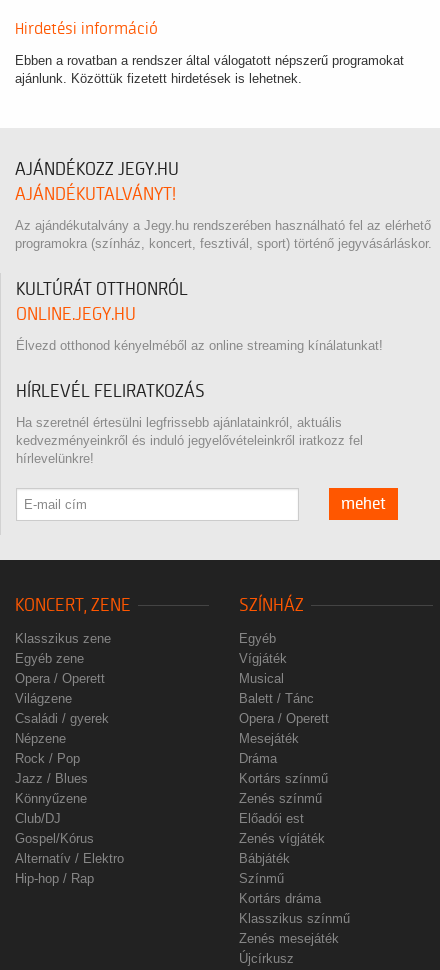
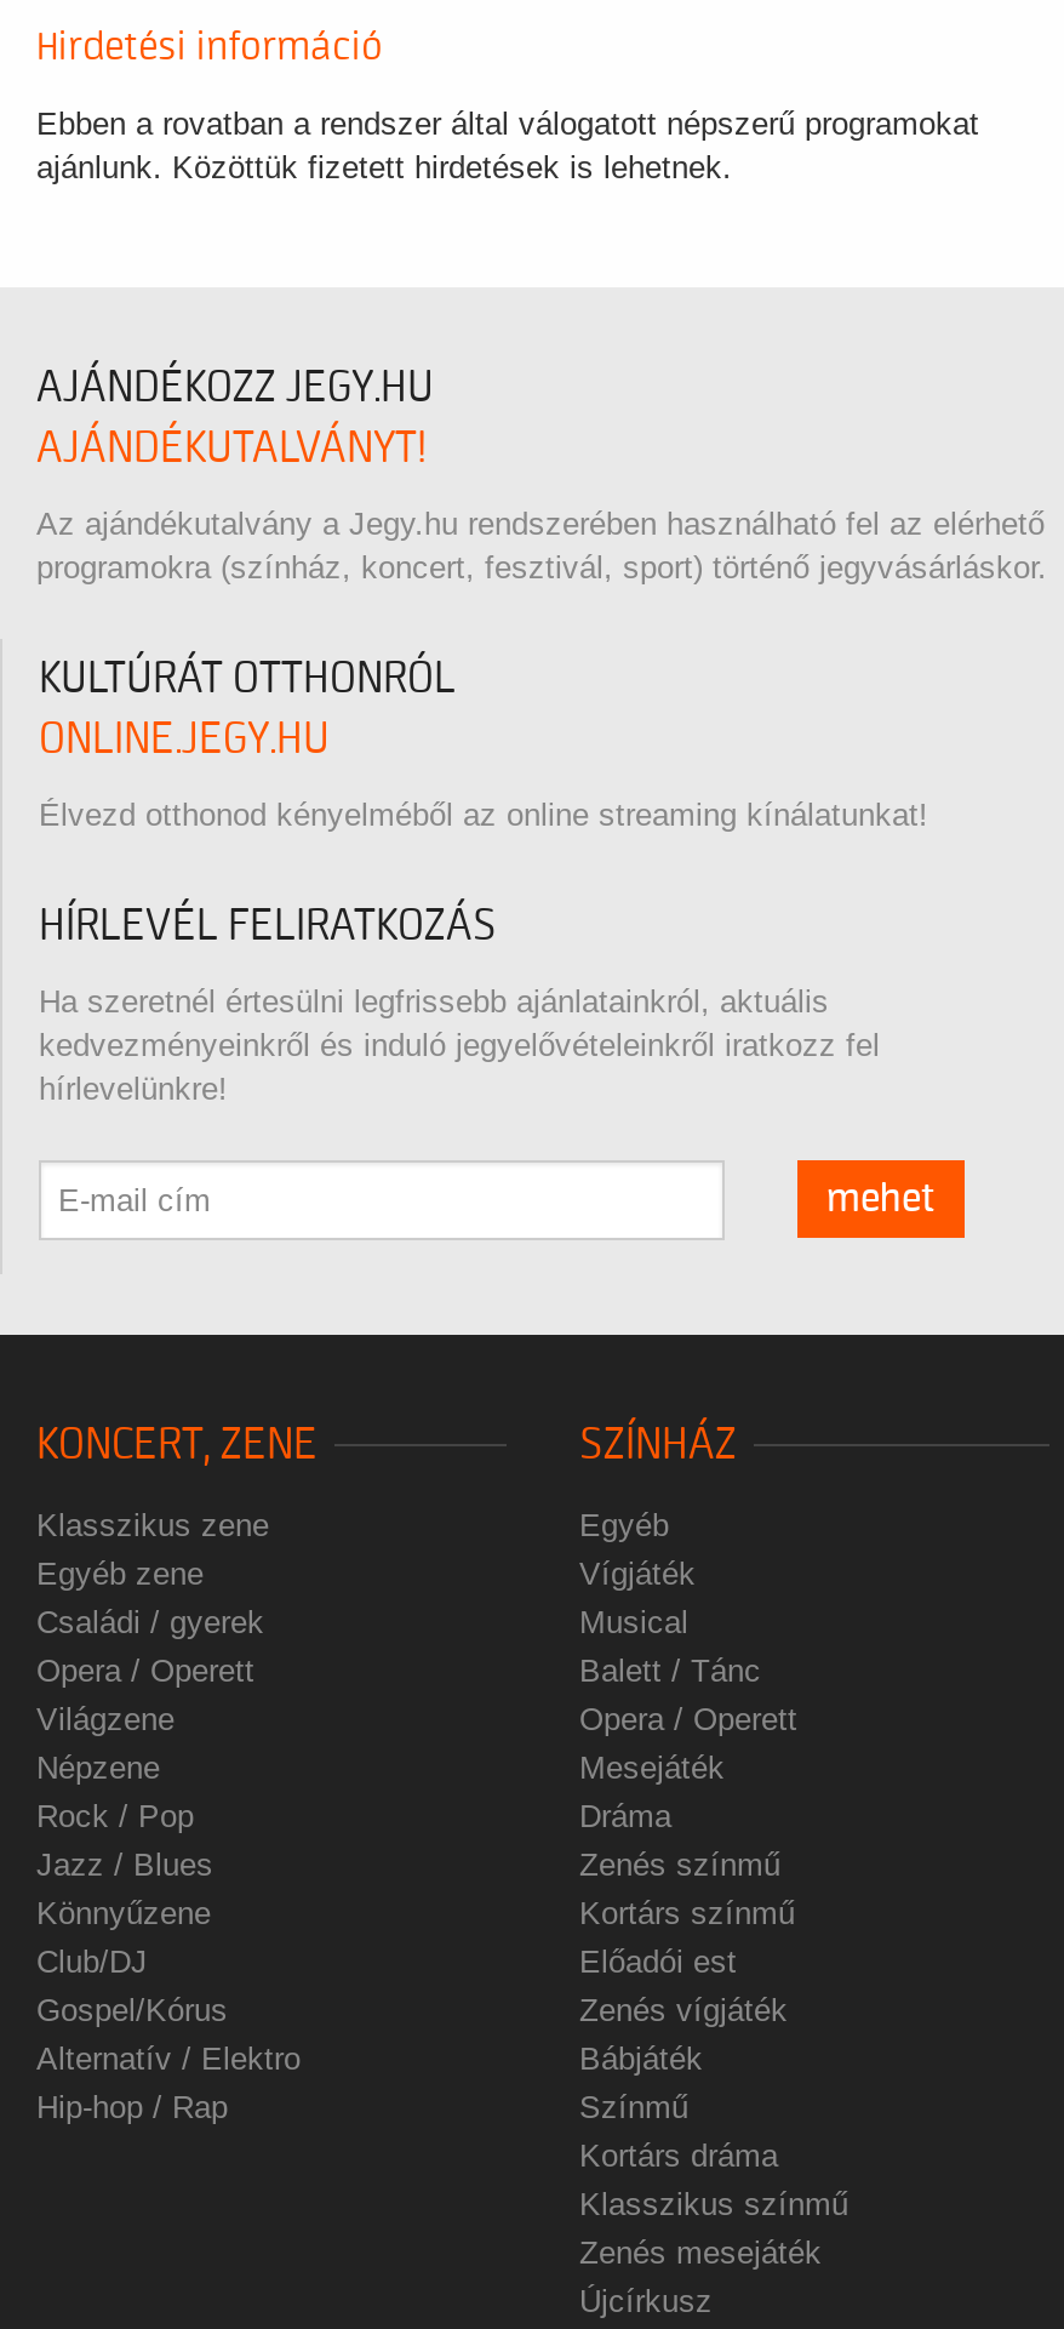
moved down: Opera / Operett | Világzene

moved up: Családi / gyerek

moved down: Kortárs színmű

moved up: Zenés színmű
